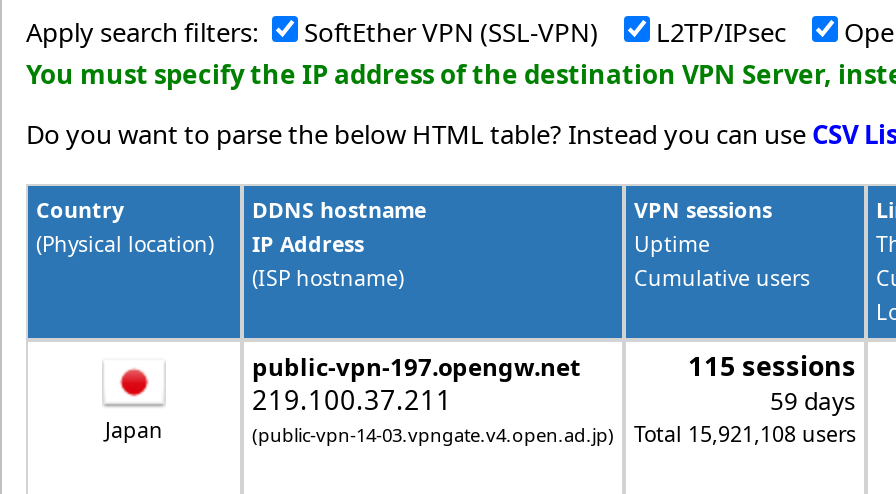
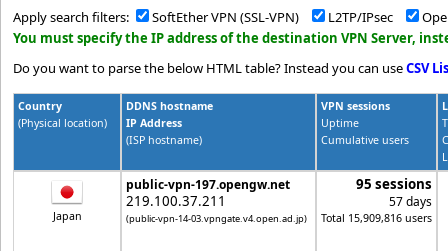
- 115 sessions
+ 95 sessions

- 59 days
+ 57 days

- (public-vpn-14-03.vpngate.v4.open.ad.jp) Total 15,921,108 users
+ (public-vpn-14-03.vpngate.v4.open.ad.jp) Total 15,909,816 users
